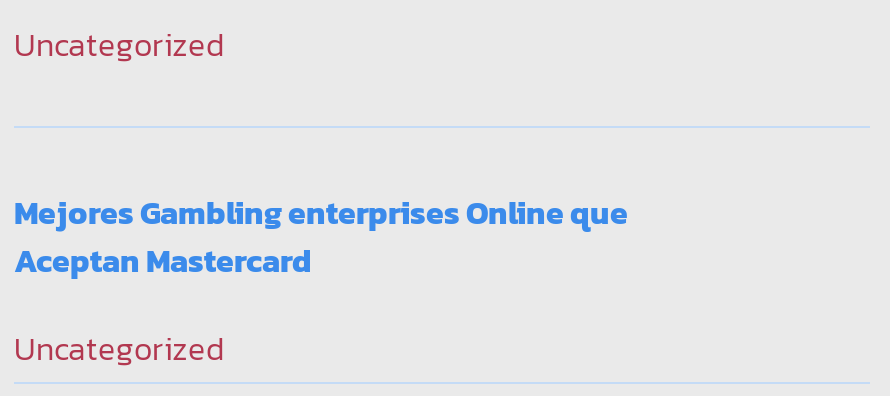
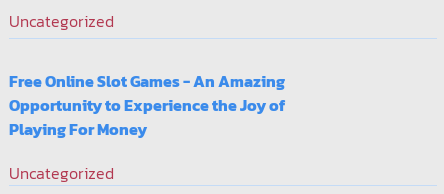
- Mejores Gambling enterprises Online que
- Aceptan Mastercard
+ Free Online Slot Games - An Amazing
+ Opportunity to Experience the Joy of
+ Playing For Money
